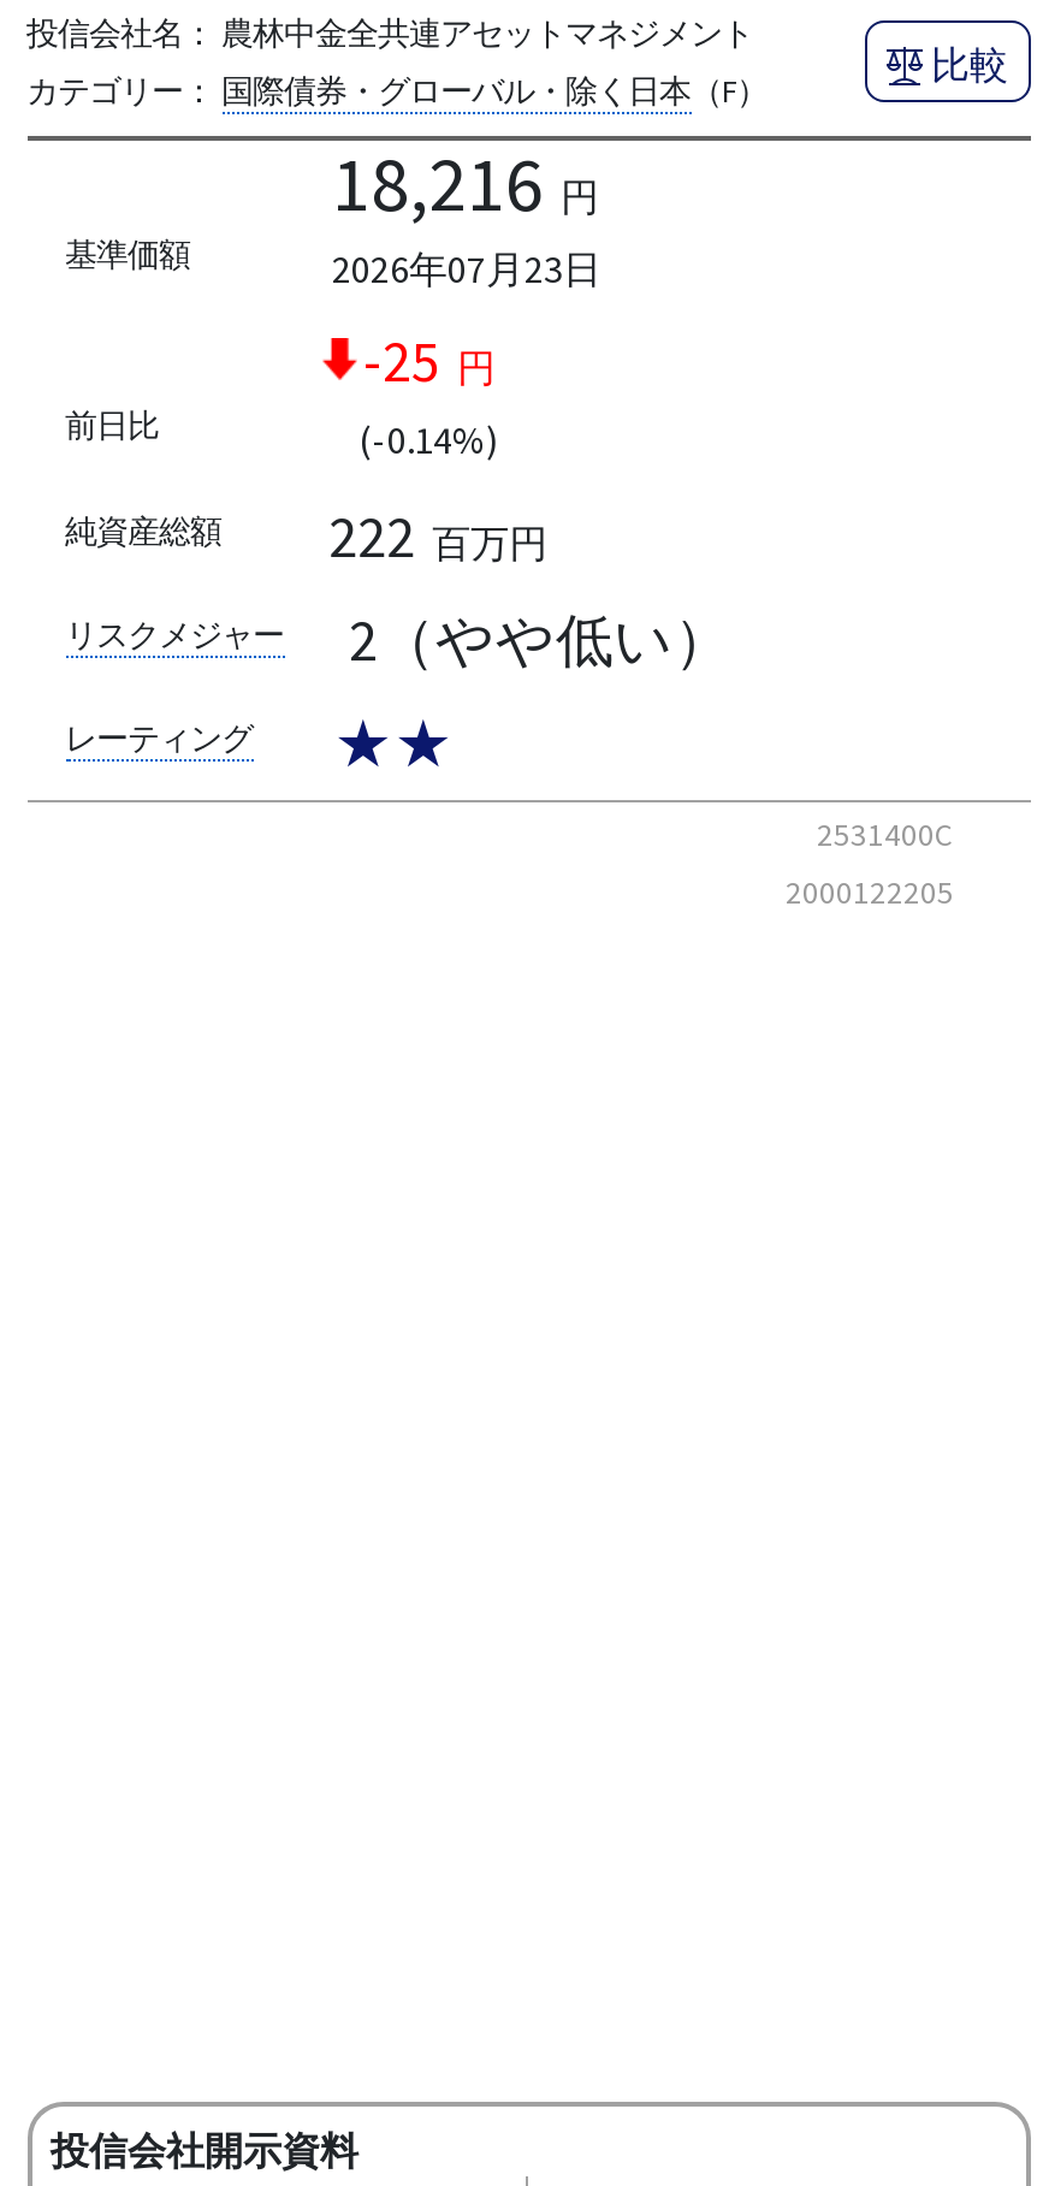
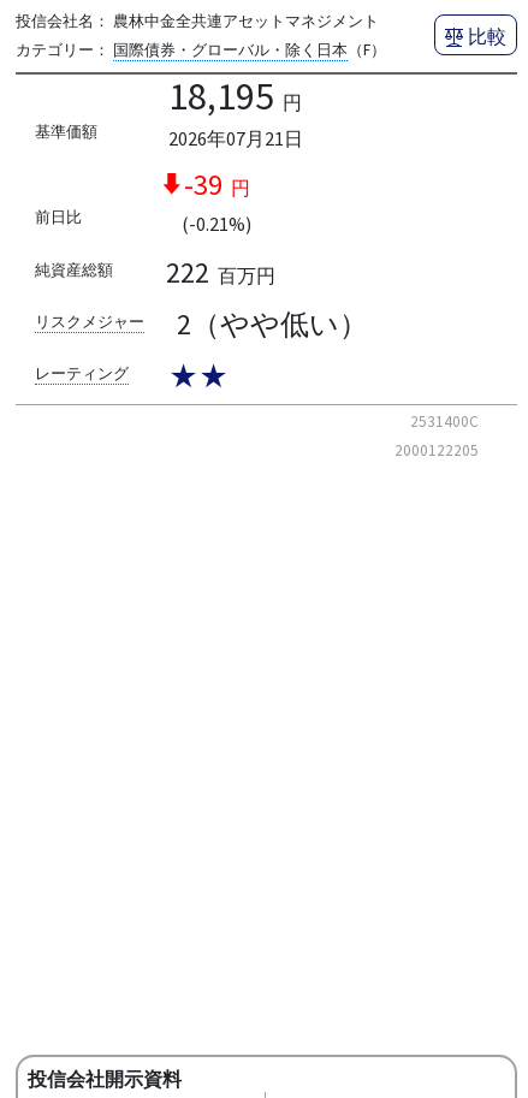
- 18,216 円
+ 18,195 円

- 2026年07月23日
+ 2026年07月21日

- -25 円
+ -39 円

- (-0.14%)
+ (-0.21%)
